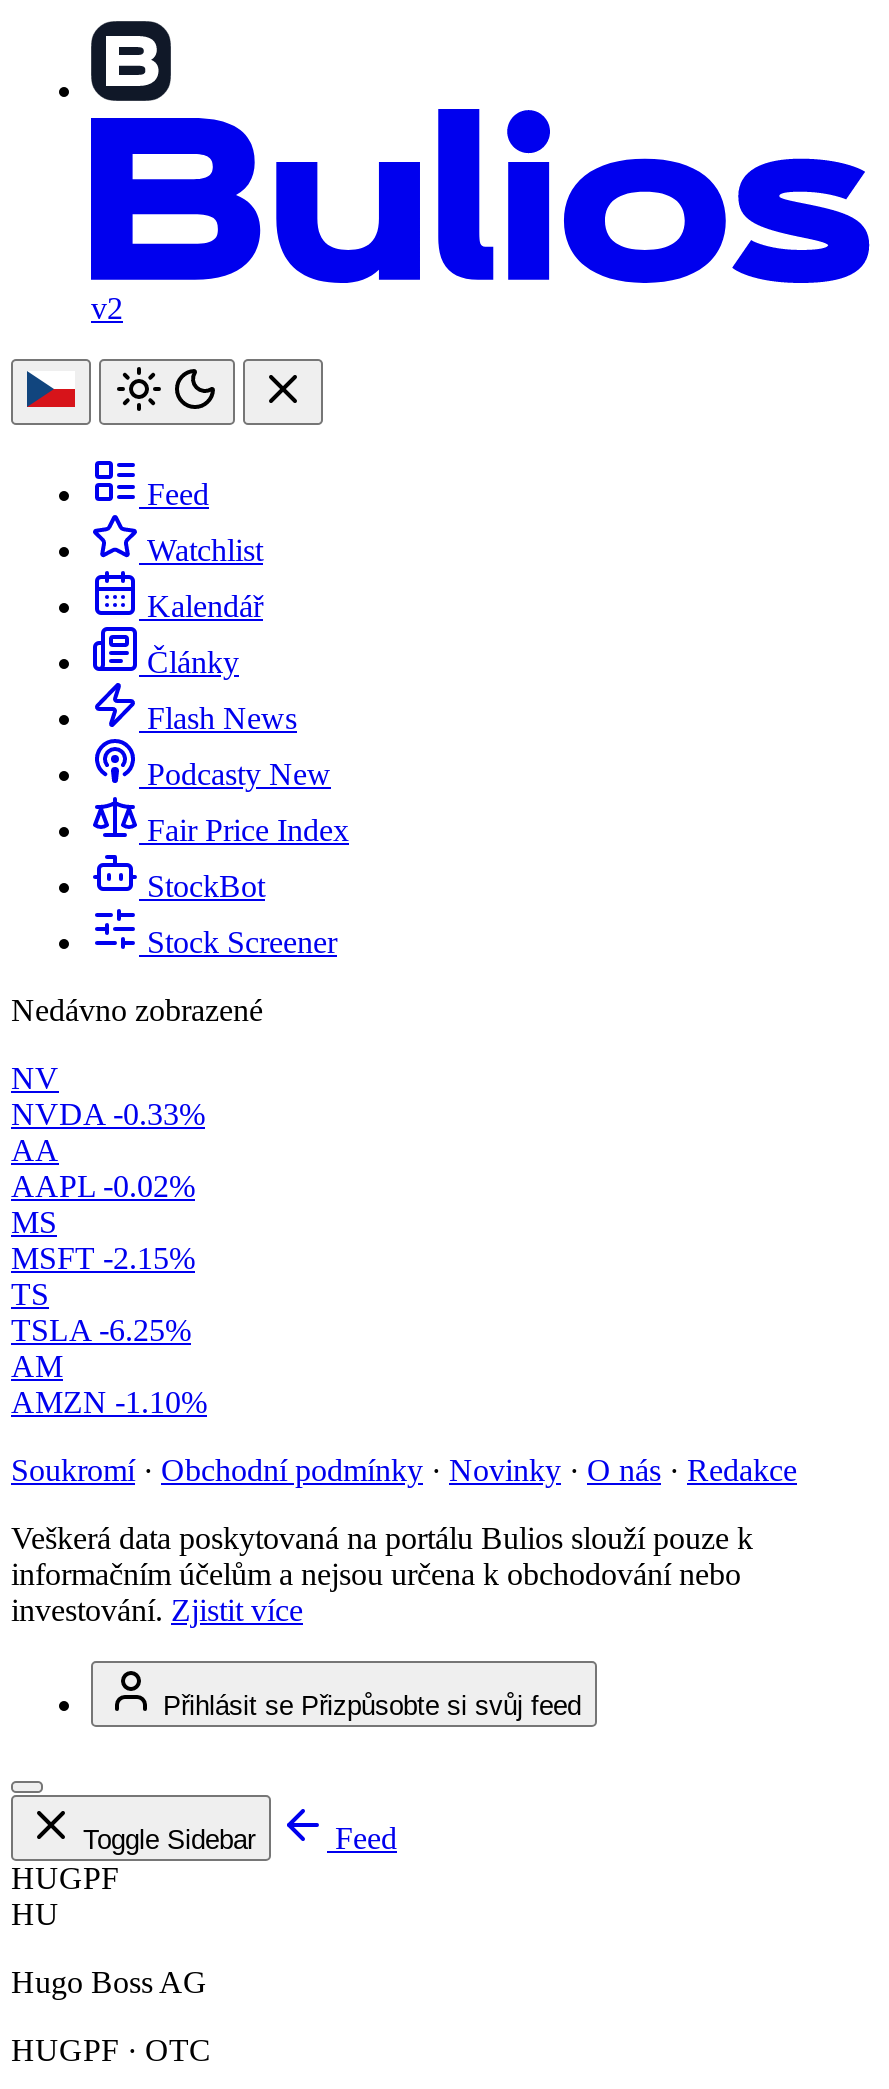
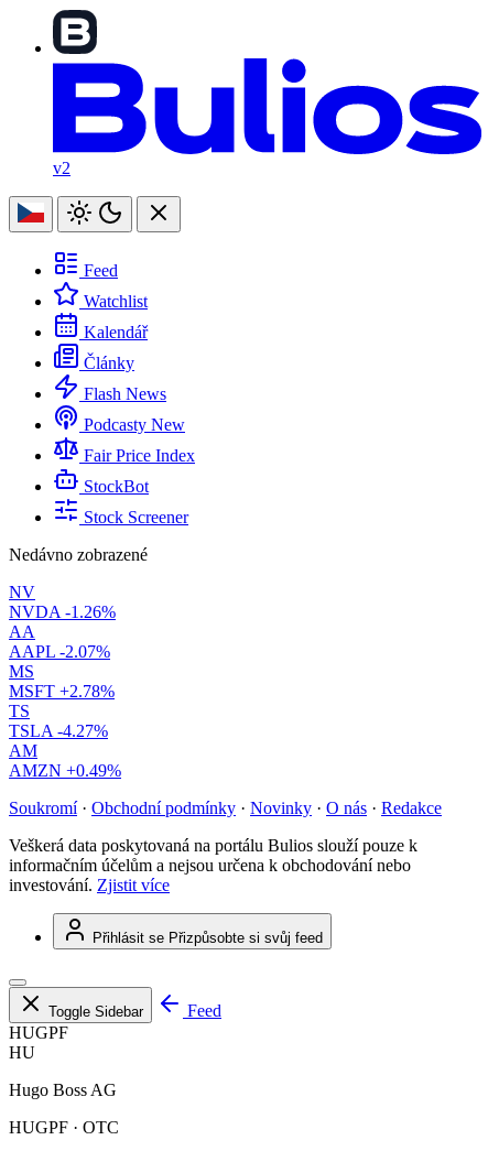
- NVDA -0.33%
+ NVDA -1.26%

- AAPL -0.02%
+ AAPL -2.07%

- MSFT -2.15%
+ MSFT +2.78%

- TSLA -6.25%
+ TSLA -4.27%

- AMZN -1.10%
+ AMZN +0.49%
